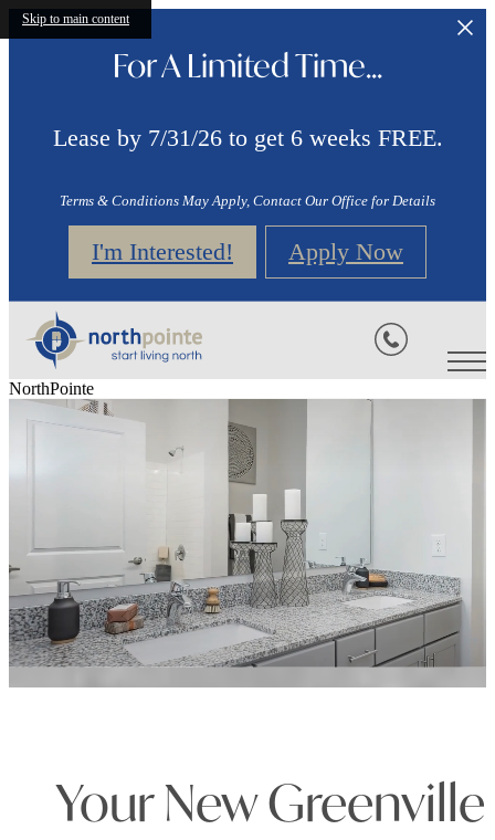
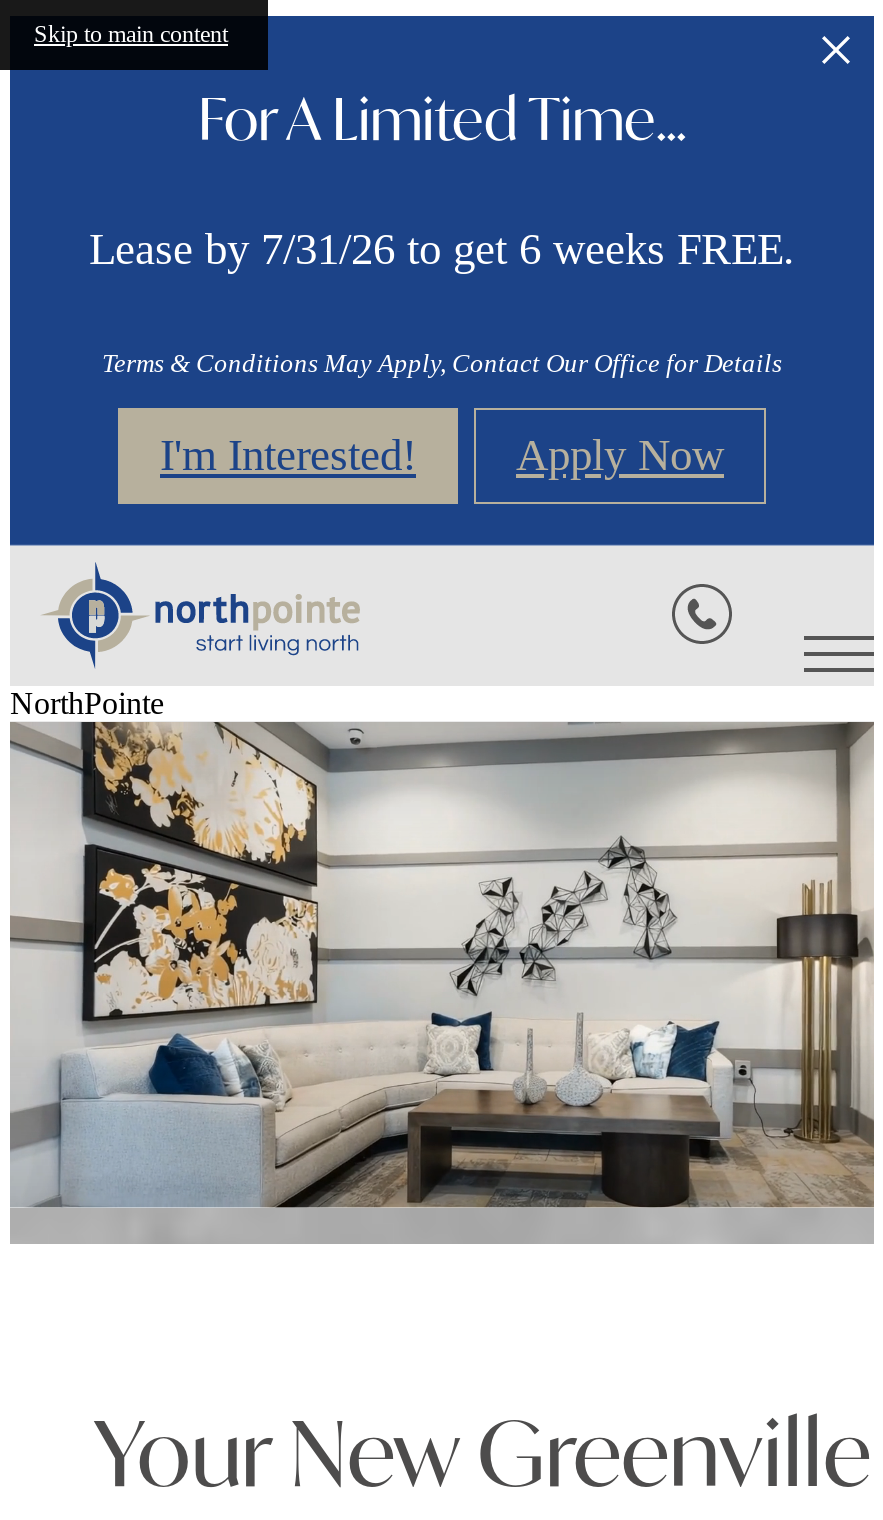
- [image]
+ [image]
